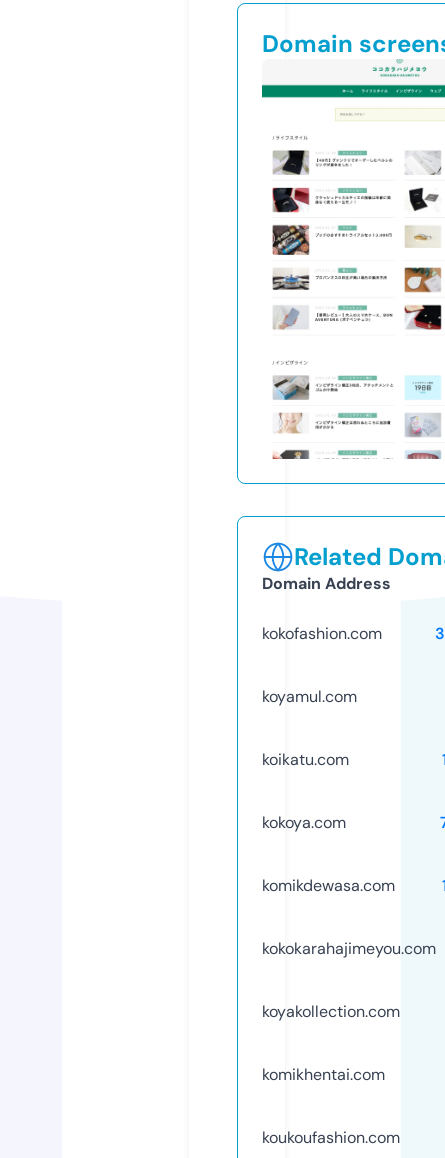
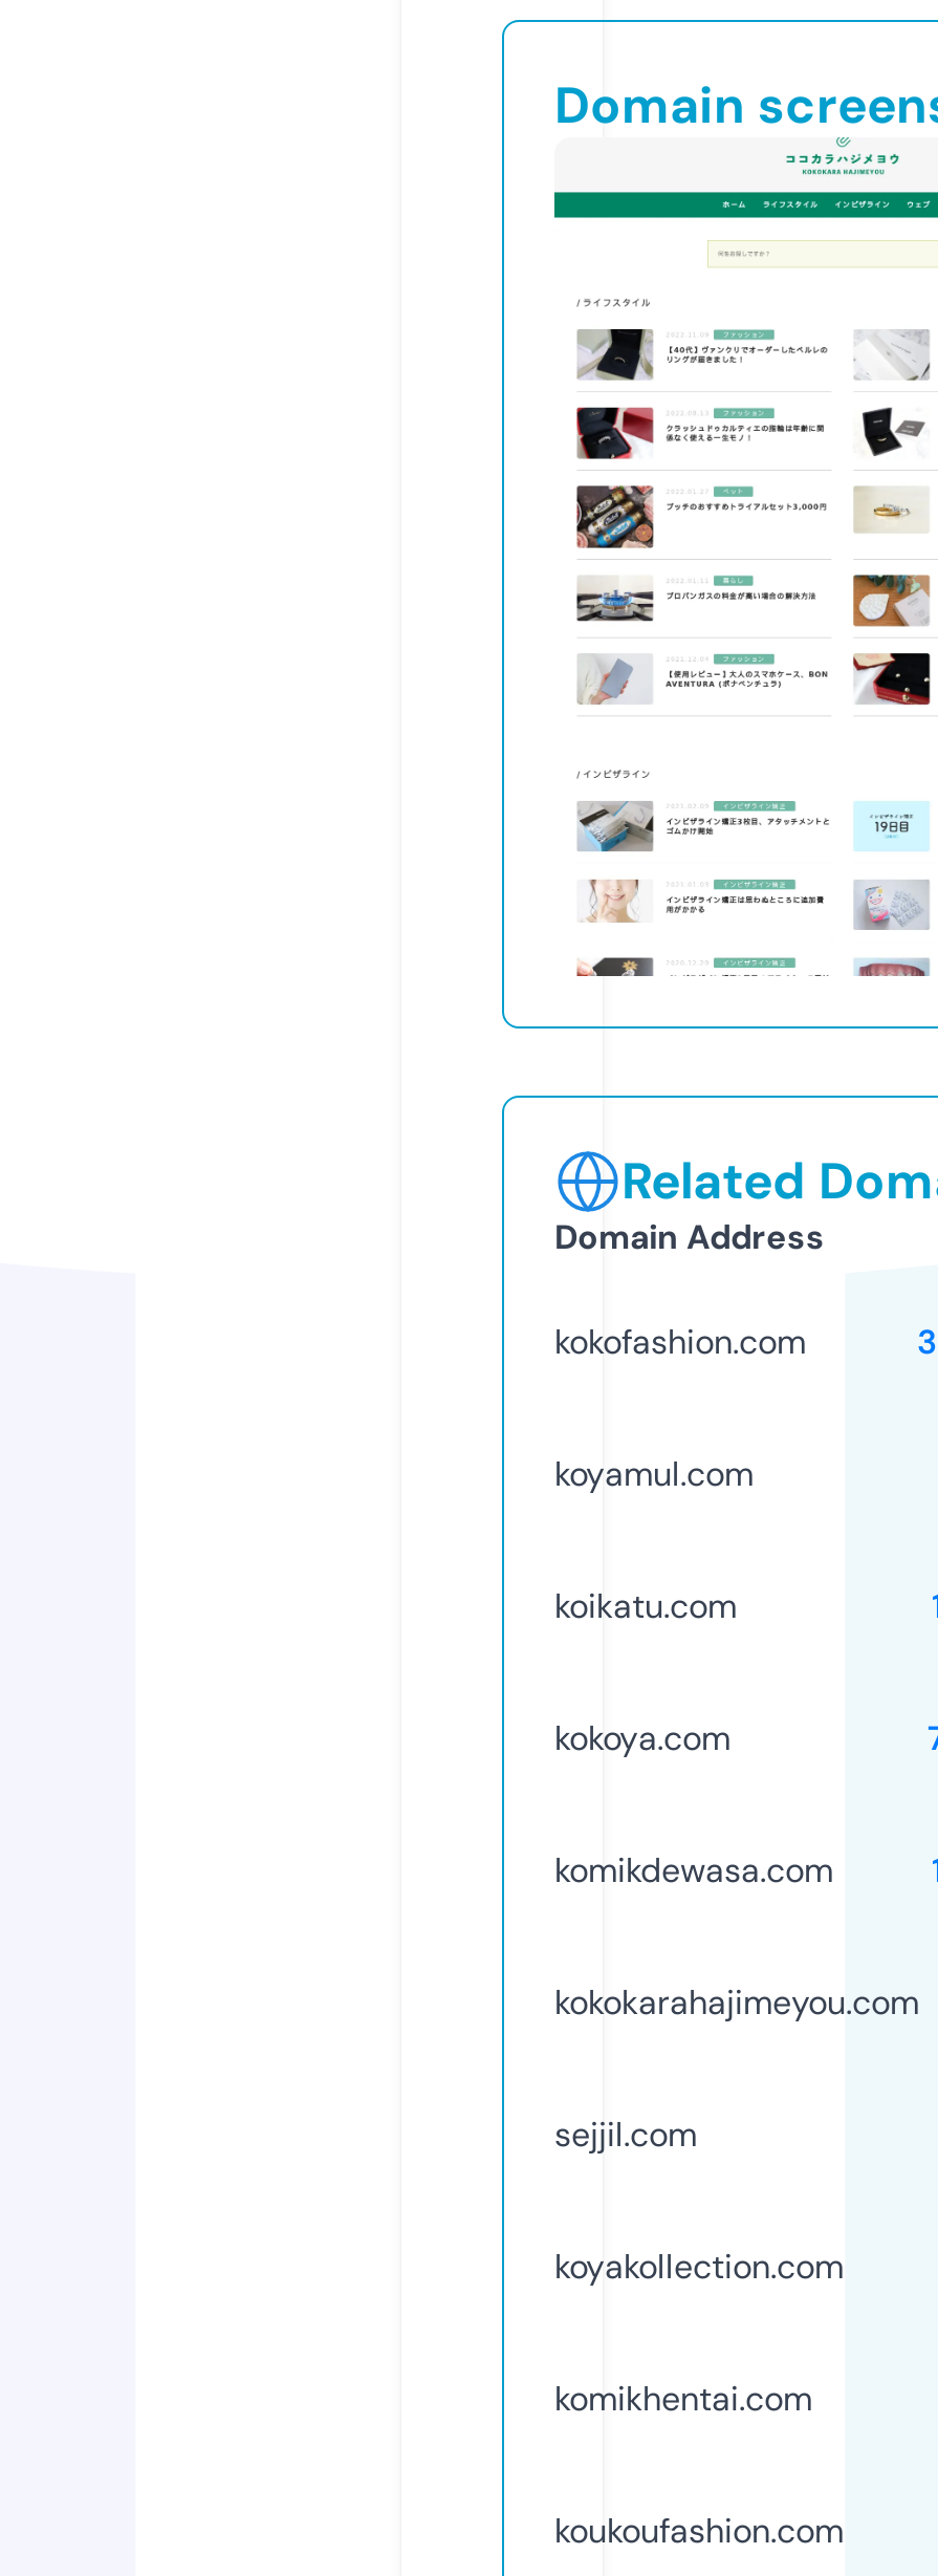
+ sejjil.com
